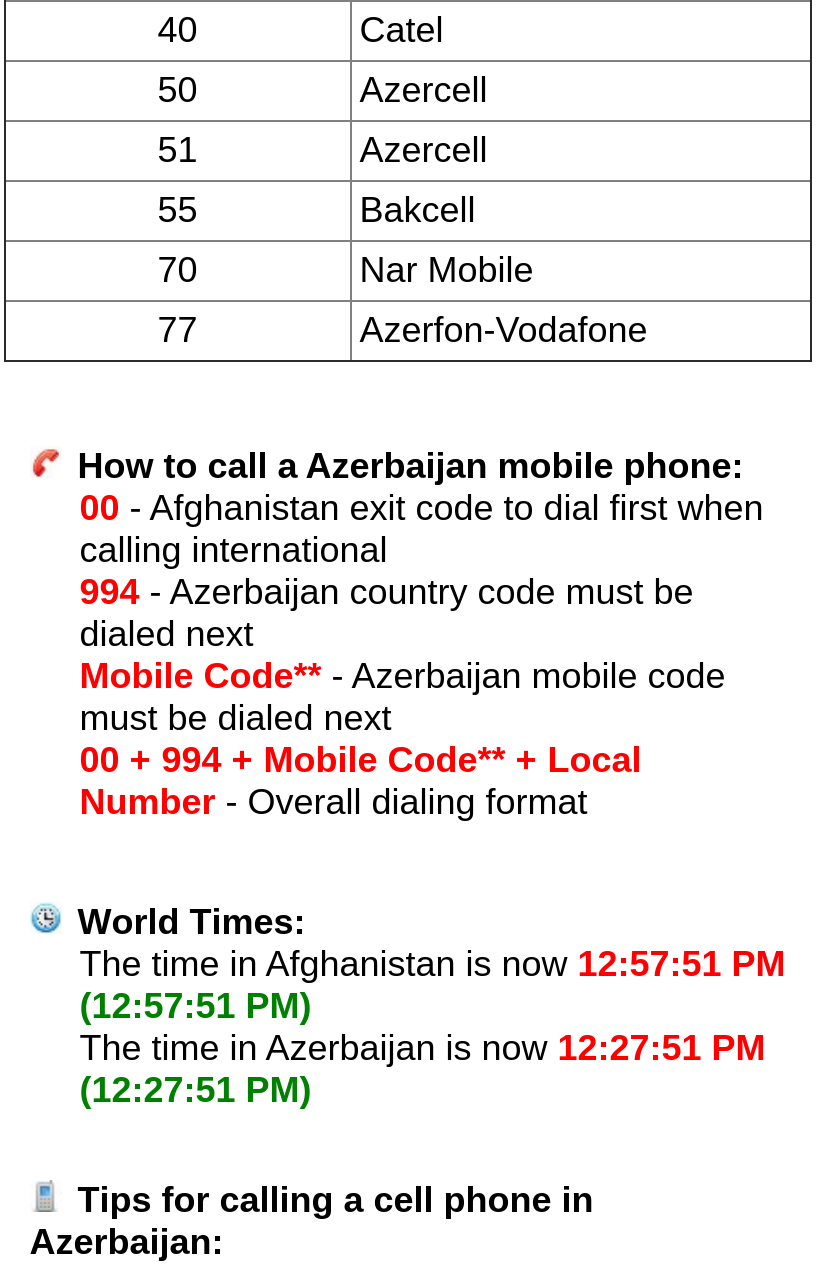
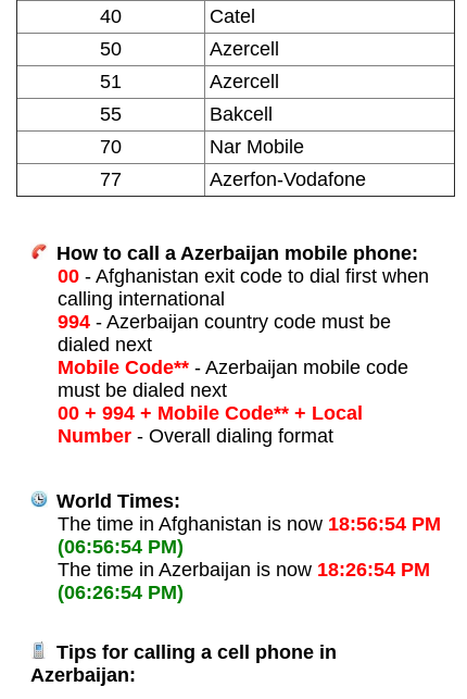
- The time in Afghanistan is now 12:57:51 PM
+ The time in Afghanistan is now 18:56:54 PM

- (12:57:51 PM)
+ (06:56:54 PM)

- The time in Azerbaijan is now 12:27:51 PM
+ The time in Azerbaijan is now 18:26:54 PM

- (12:27:51 PM)
+ (06:26:54 PM)
